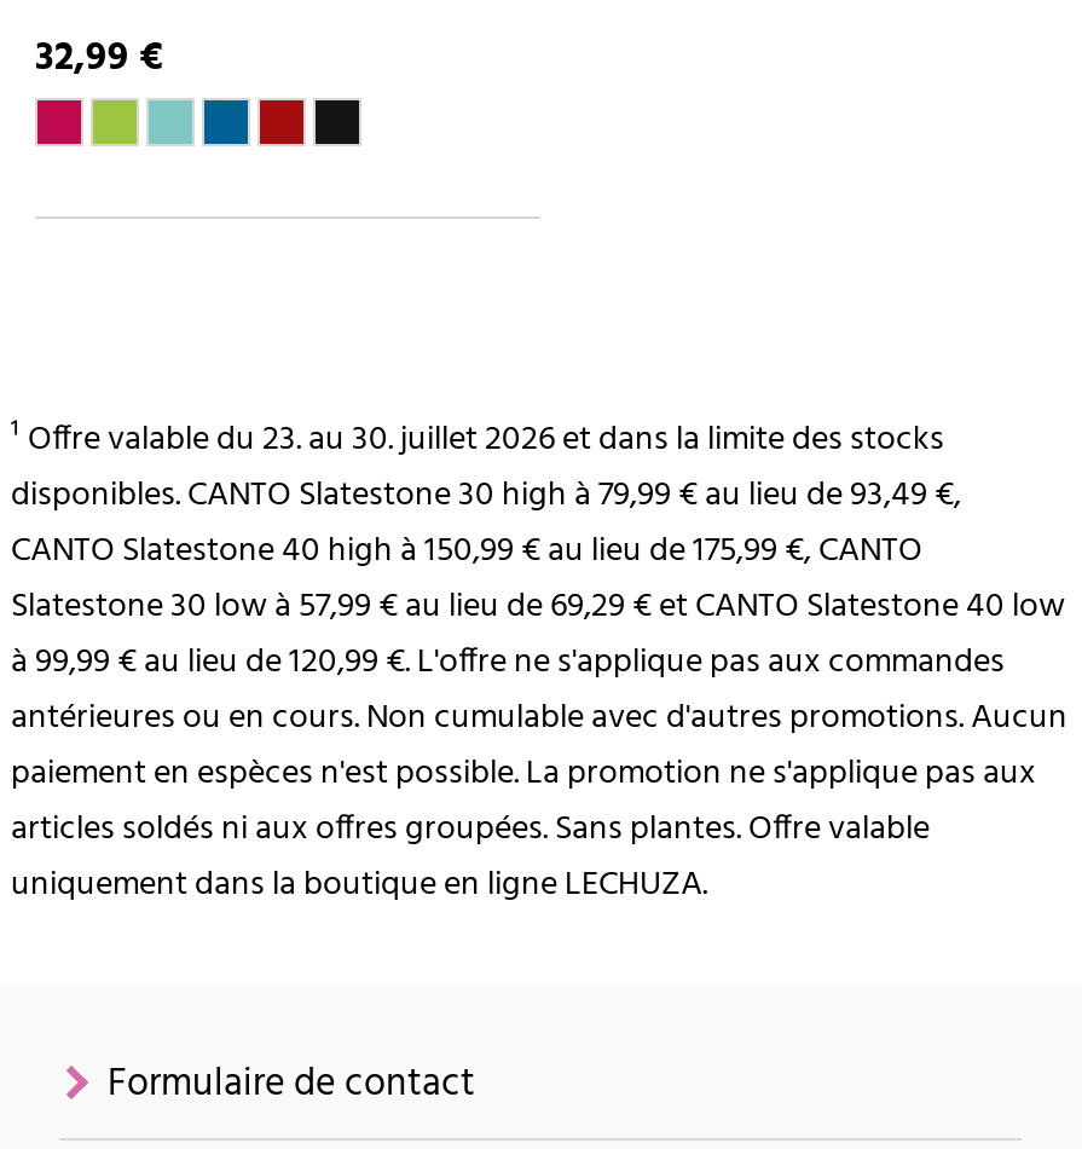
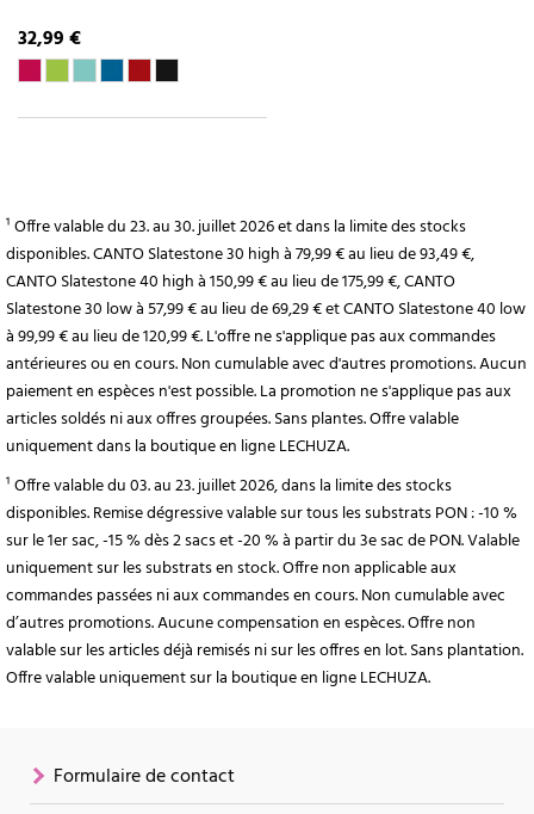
+ ¹ Offre valable du 03. au 23. juillet 2026, dans la limite des stocks
+ disponibles. Remise dégressive valable sur tous les substrats PON : -10 %
+ sur le 1er sac, -15 % dès 2 sacs et -20 % à partir du 3e sac de PON. Valable
+ uniquement sur les substrats en stock. Offre non applicable aux
+ commandes passées ni aux commandes en cours. Non cumulable avec
+ d’autres promotions. Aucune compensation en espèces. Offre non
+ valable sur les articles déjà remisés ni sur les offres en lot. Sans plantation.
+ Offre valable uniquement sur la boutique en ligne LECHUZA.
